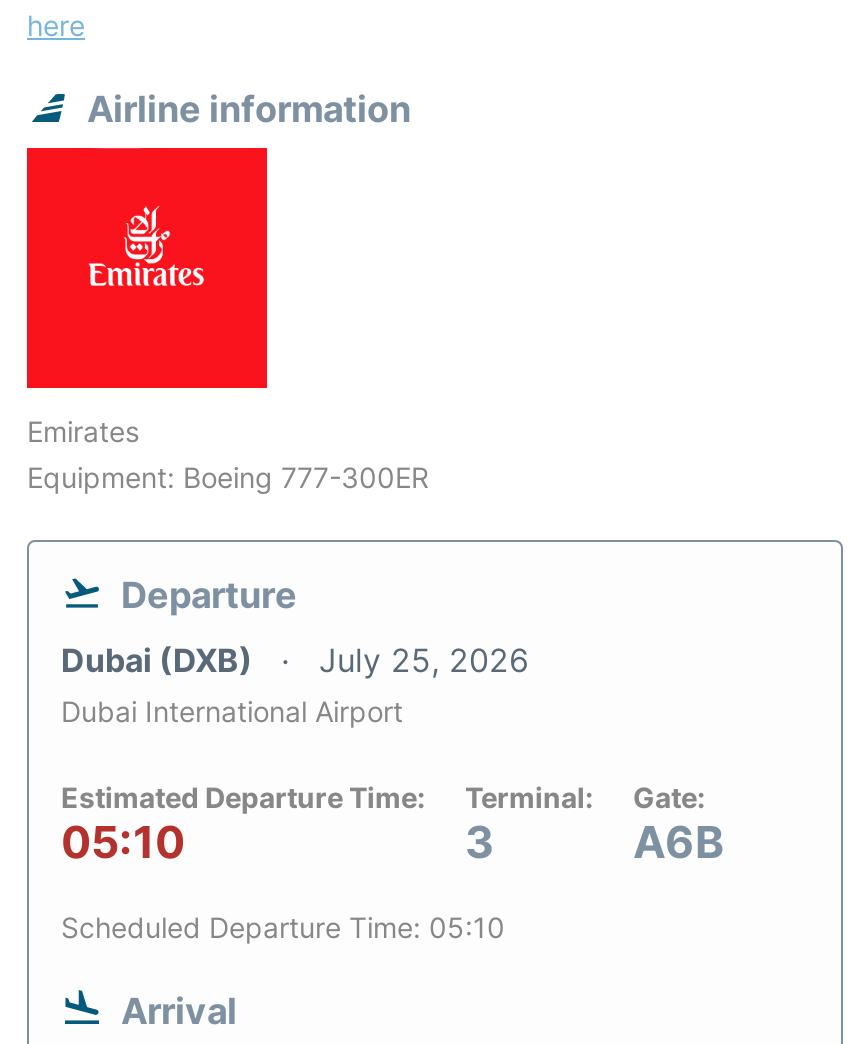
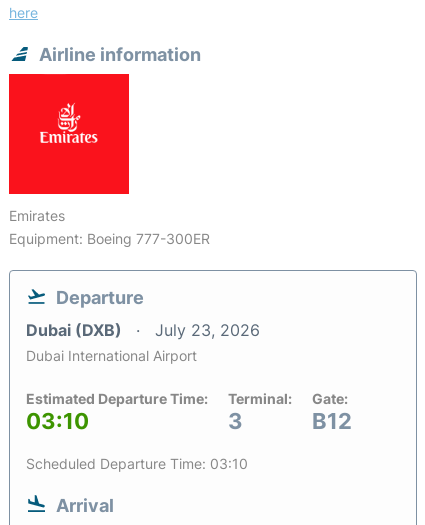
- Dubai (DXB) July 25, 2026
+ Dubai (DXB) July 23, 2026

- 05:10
+ 03:10

- A6B
+ B12

- Scheduled Departure Time: 05:10
+ Scheduled Departure Time: 03:10
